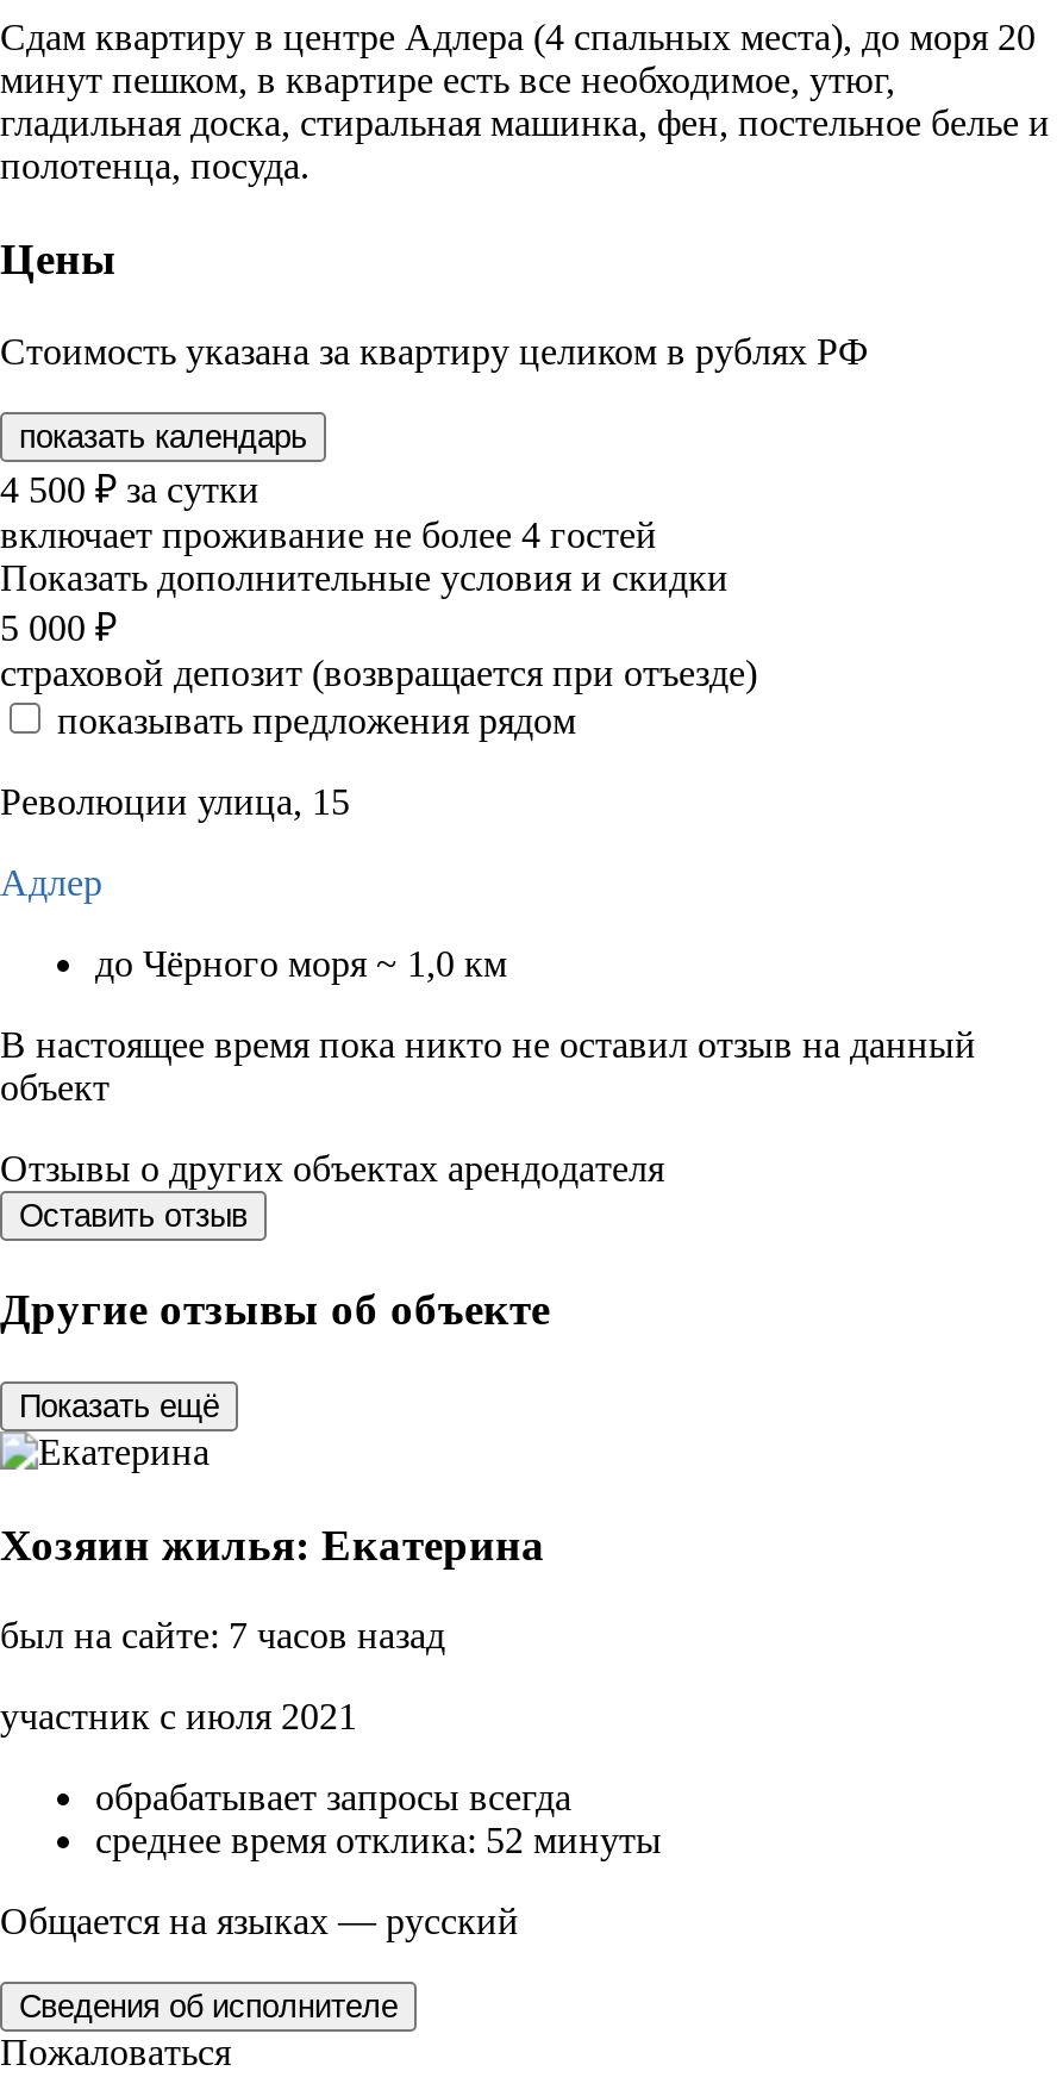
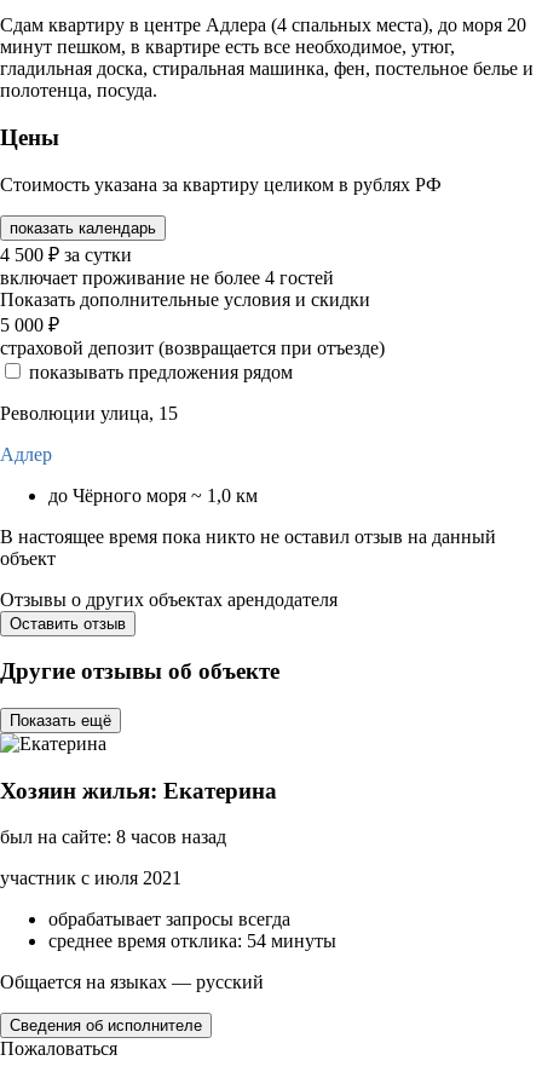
- был на сайте: 7 часов назад
+ был на сайте: 8 часов назад

- среднее время отклика: 52 минуты
+ среднее время отклика: 54 минуты
